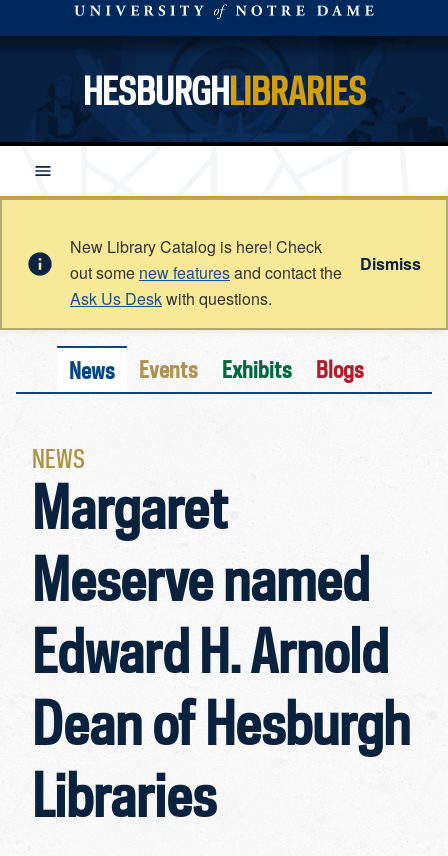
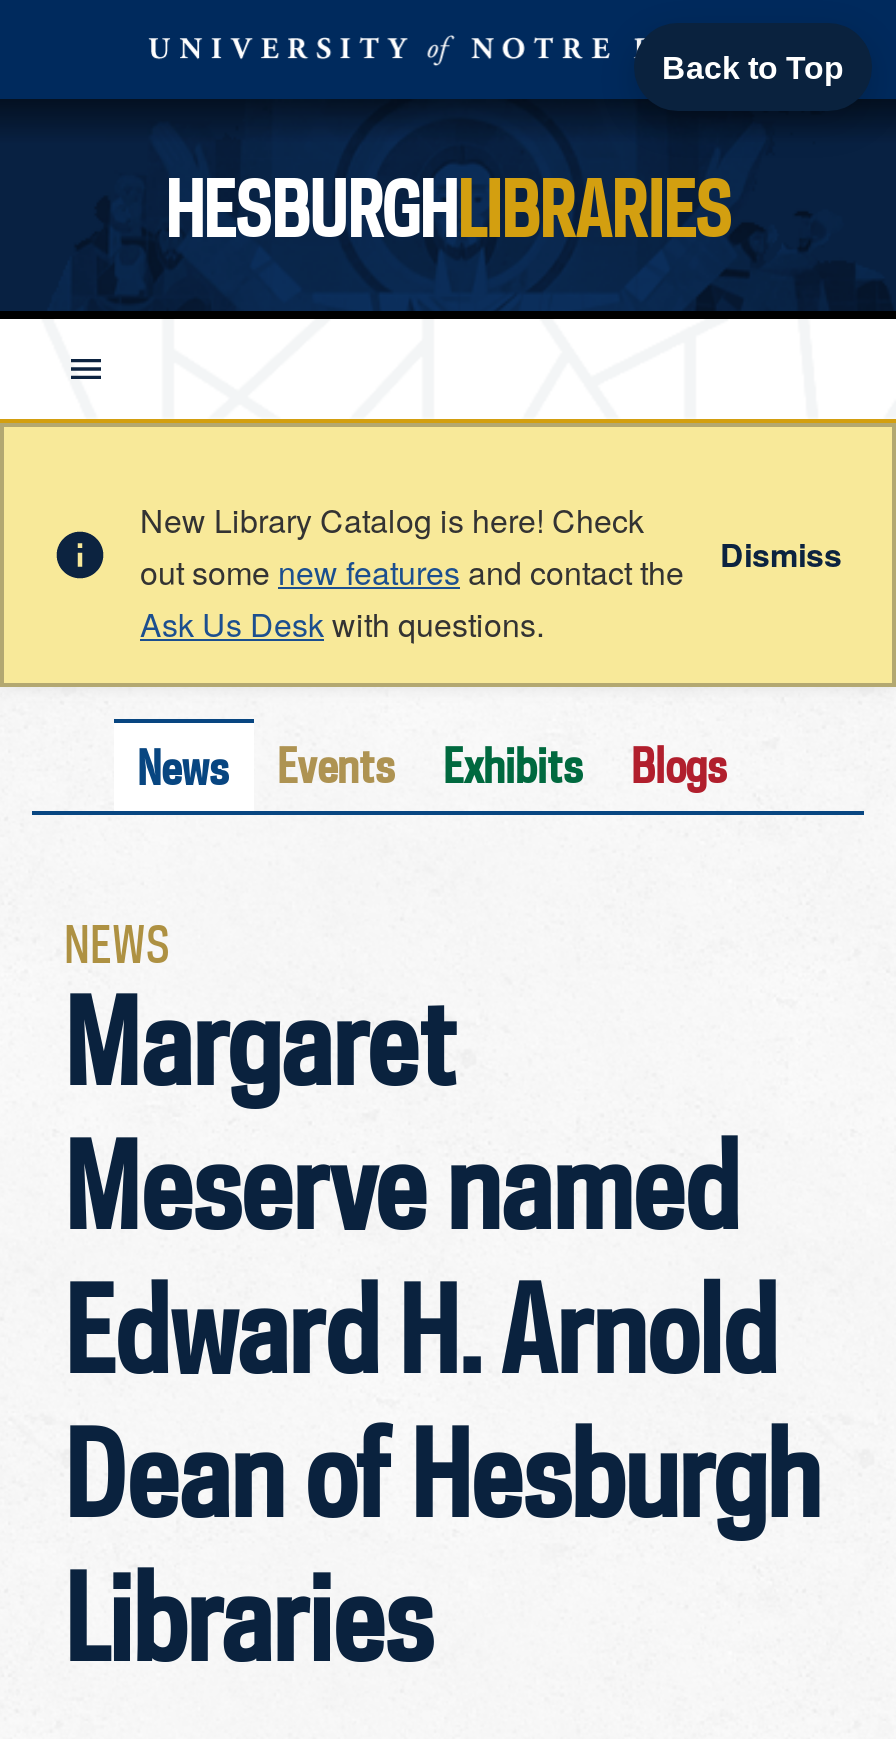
+ Back to Top
